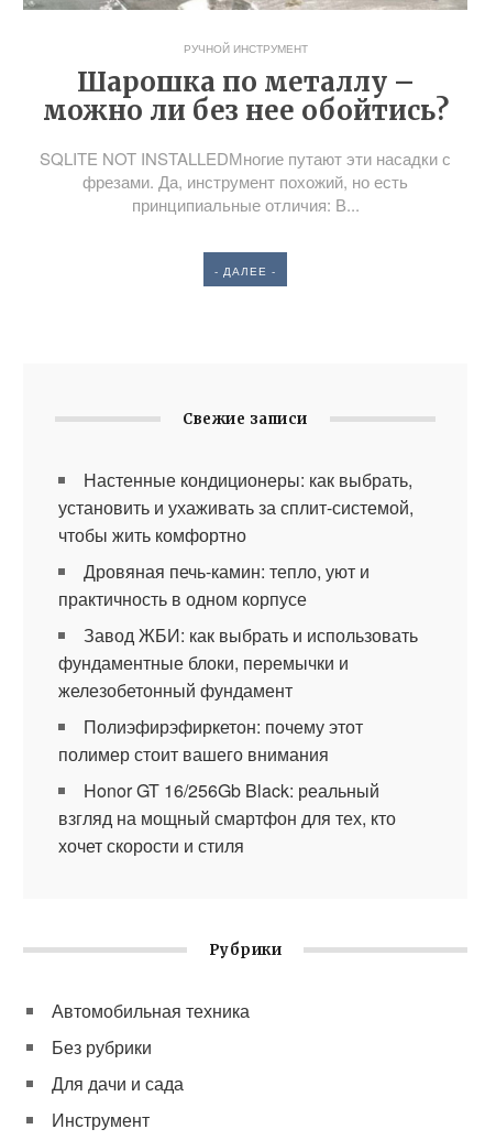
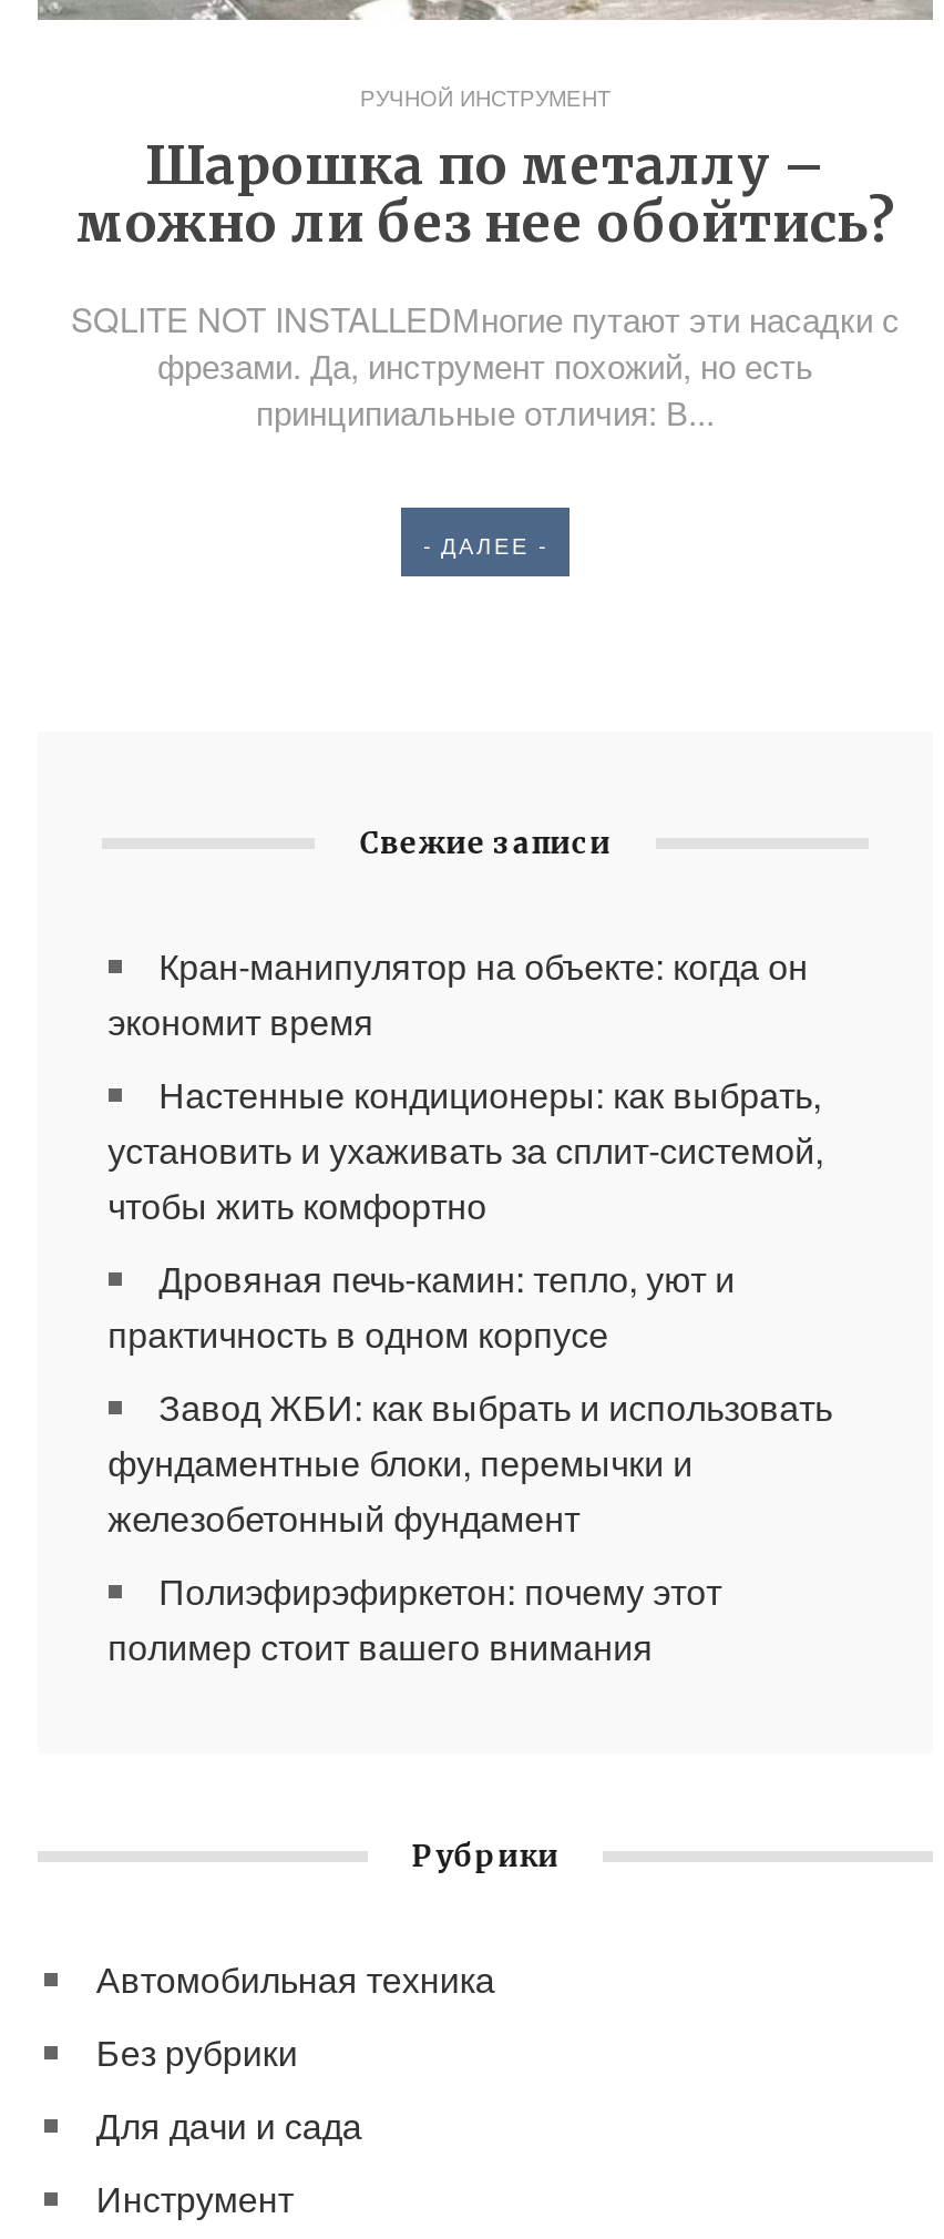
+ Кран-манипулятор на объекте: когда он
+ экономит время

moved down: Настенные кондиционеры: как выбрать, | установить и ухаживать за сплит-системой, | чтобы жить комфортно | ... | Полиэфирэфиркетон: почему этот | полимер стоит вашего внимания

- Honor GT 16/256Gb Black: реальный
- взгляд на мощный смартфон для тех, кто
- хочет скорости и стиля
